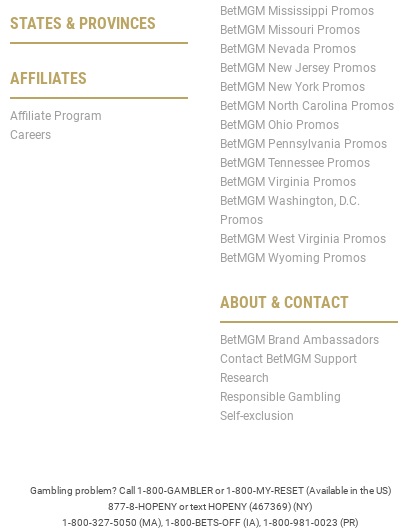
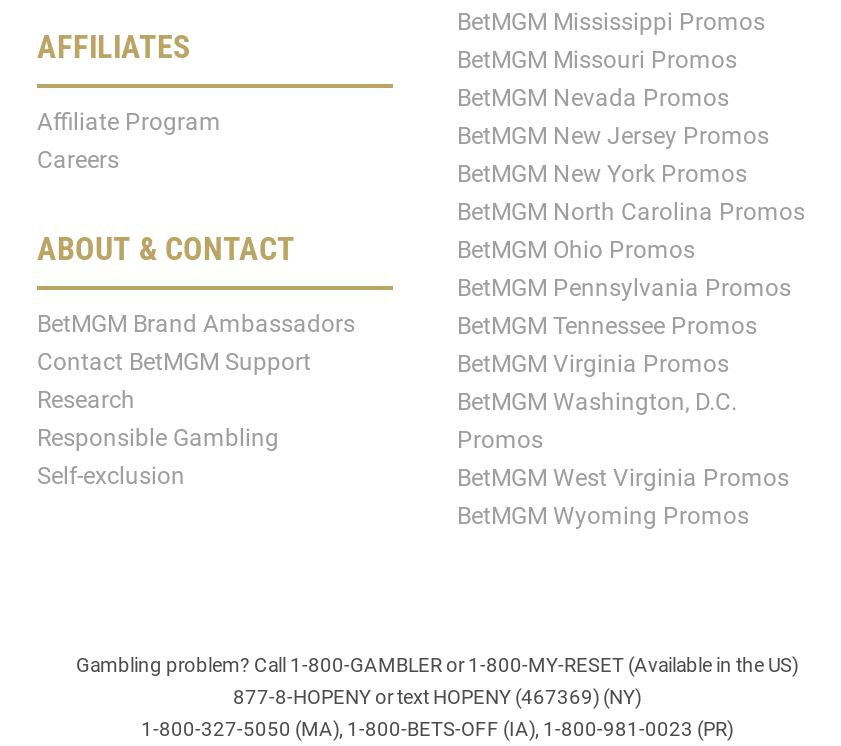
- STATES & PROVINCES

moved up: ABOUT & CONTACT | BetMGM Brand Ambassadors | Contact BetMGM Support | Research | Responsible Gambling | Self-exclusion
